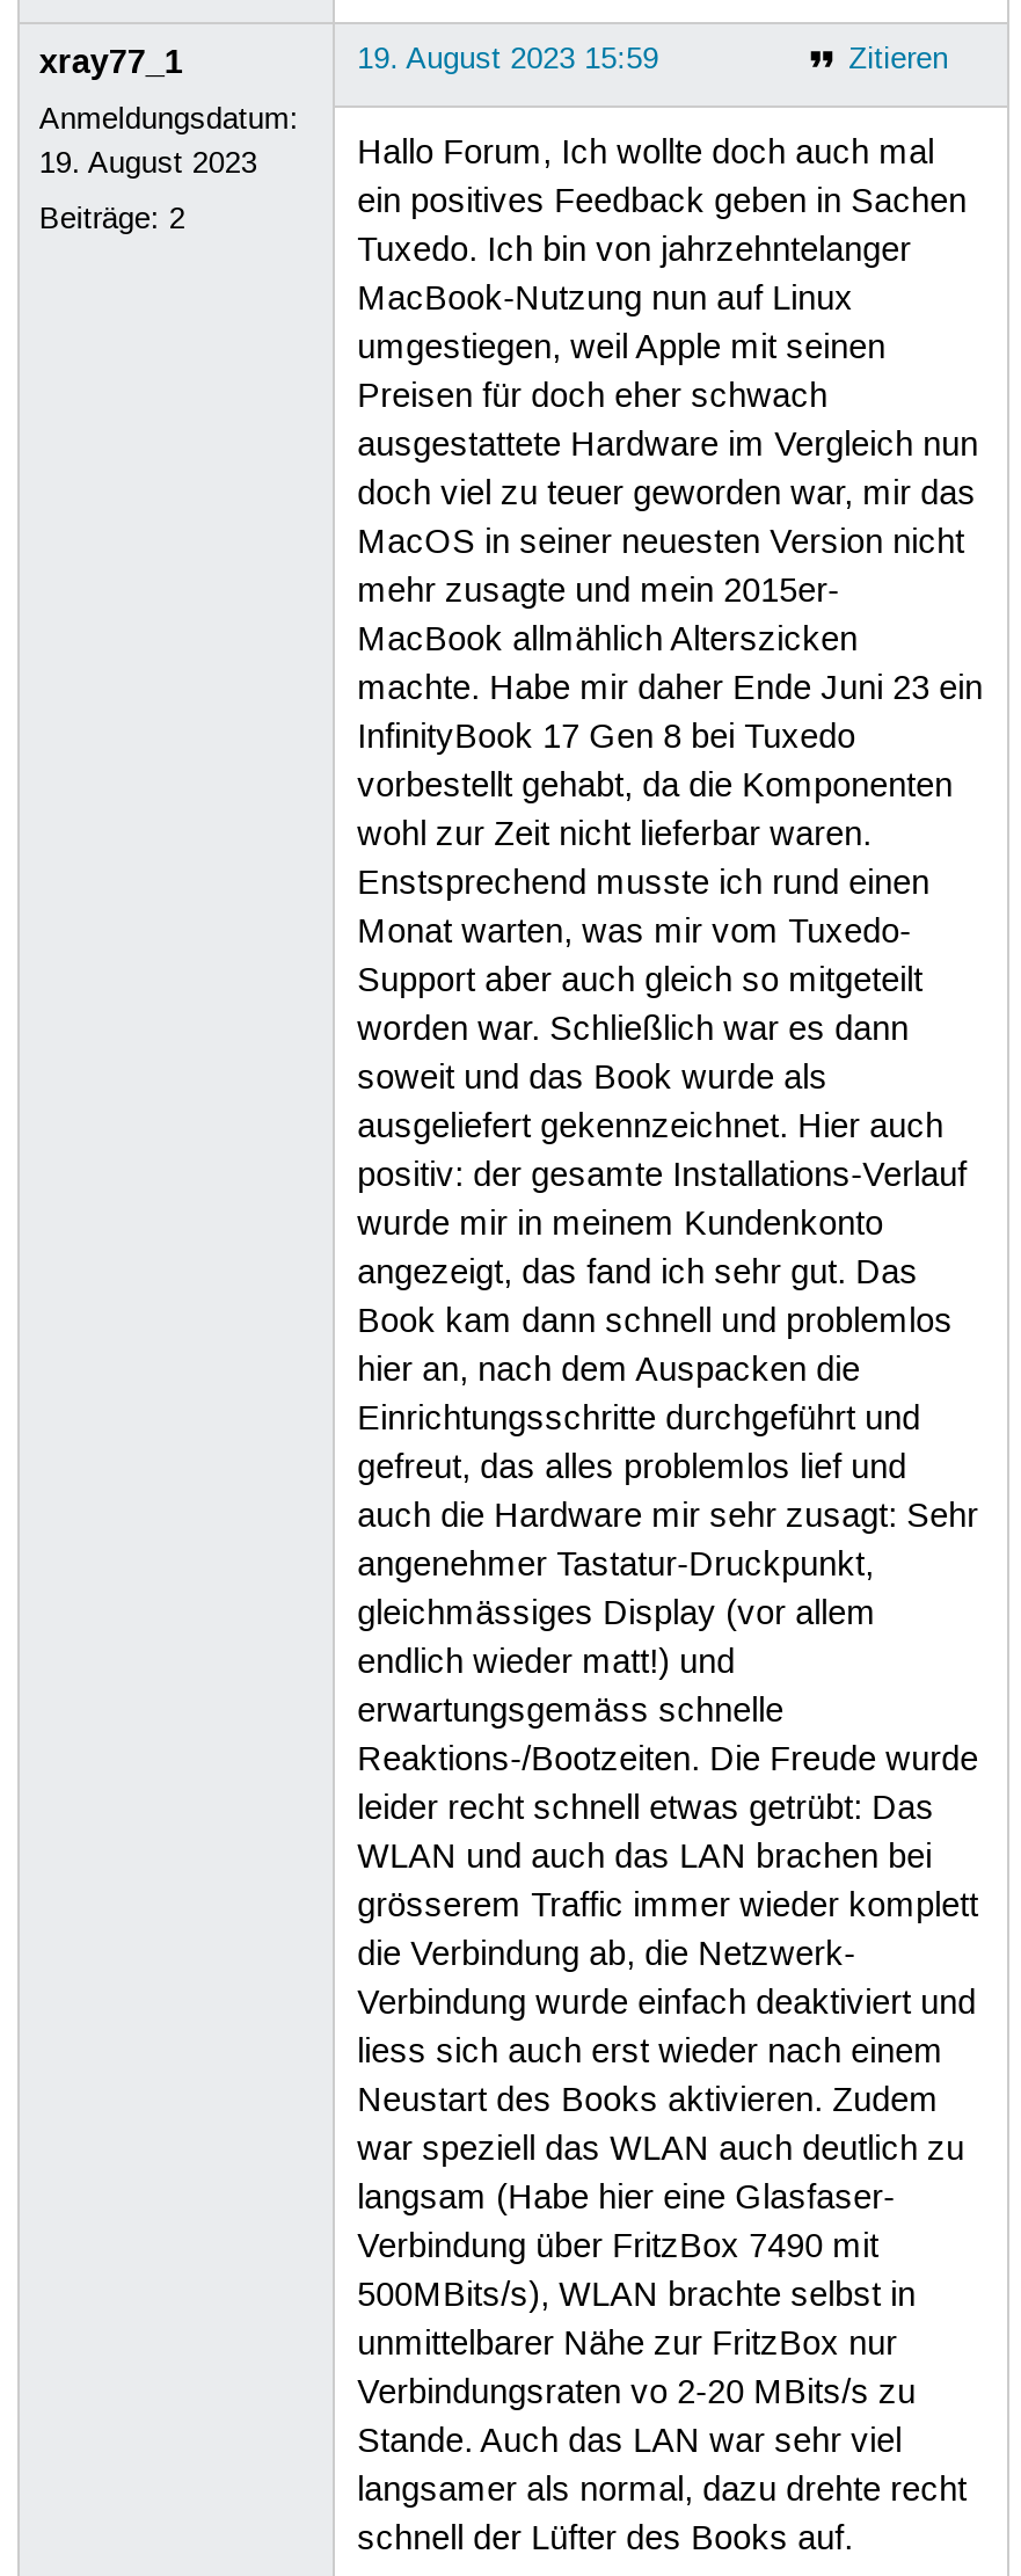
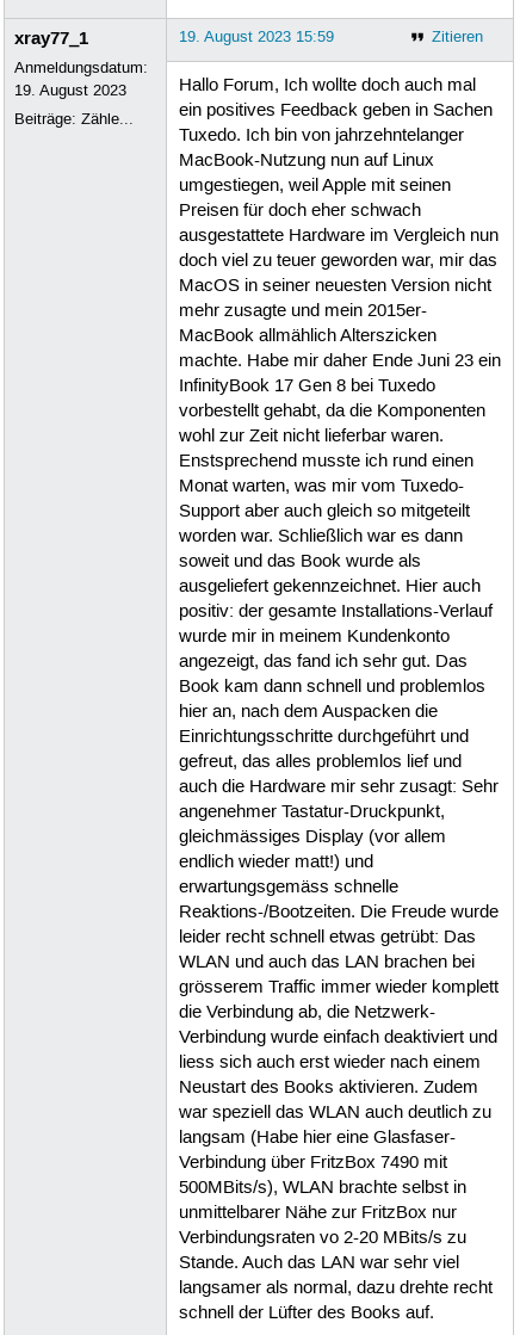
- Beiträge: 2
+ Beiträge: Zähle...
